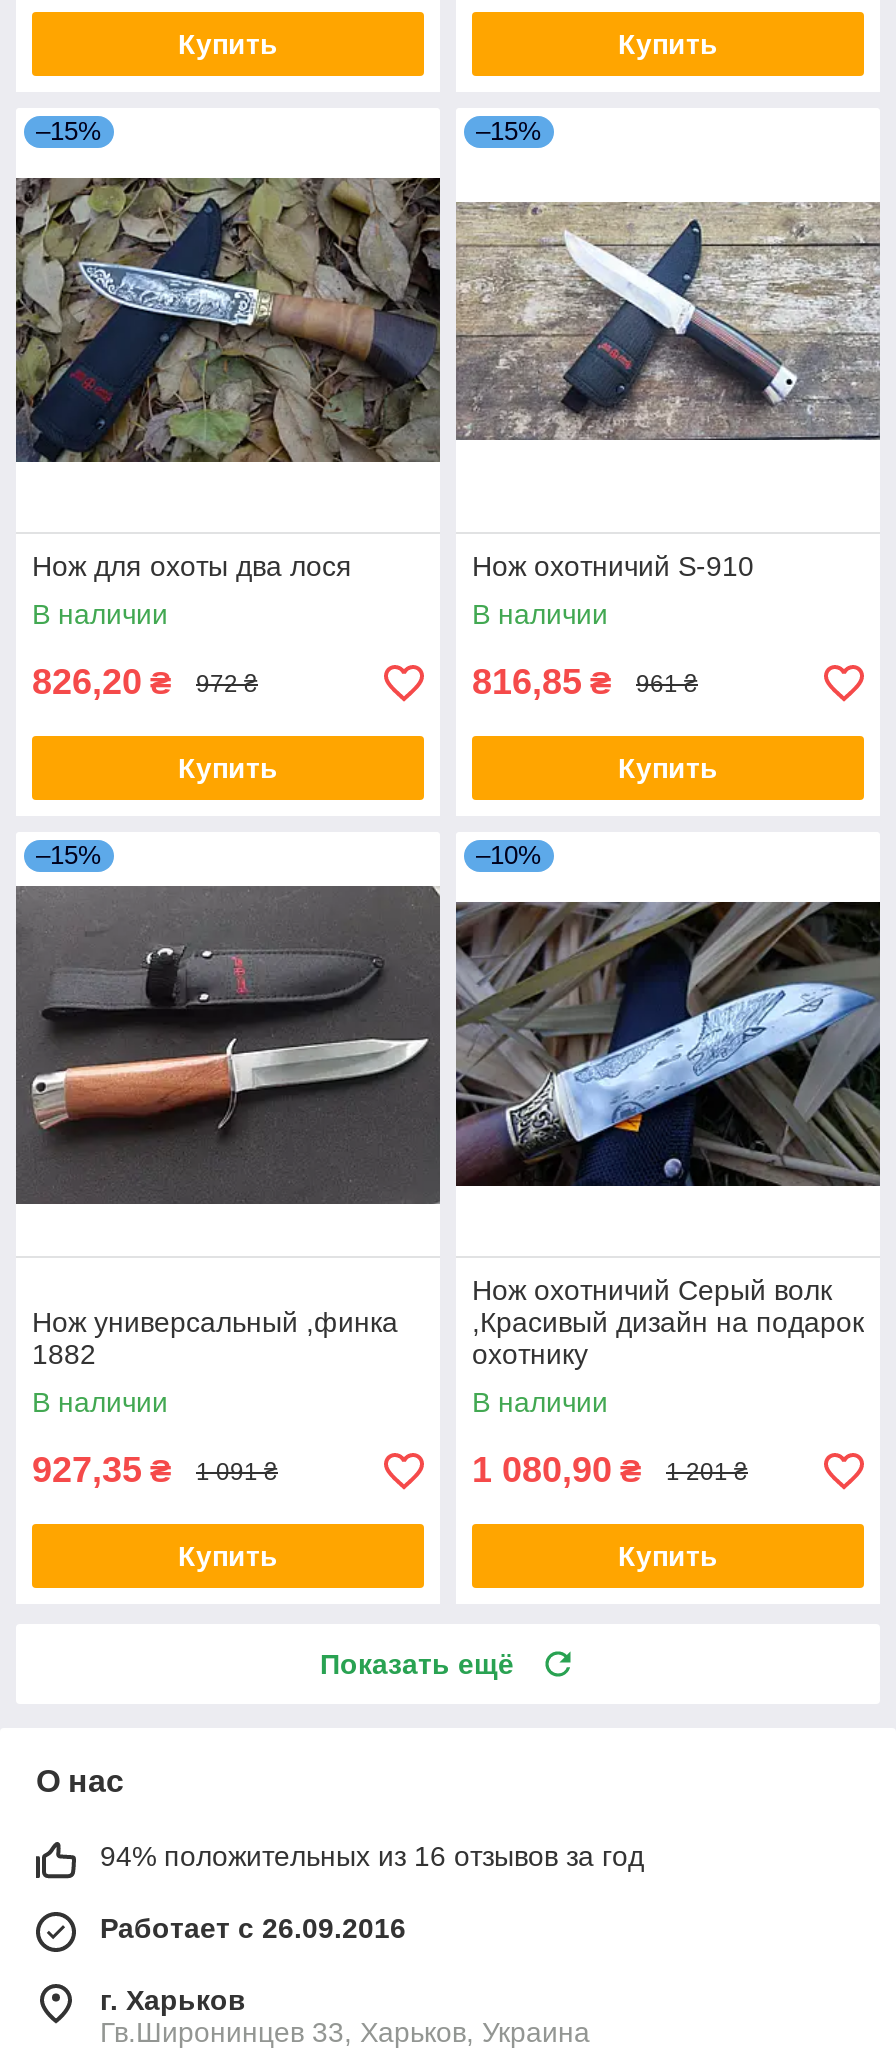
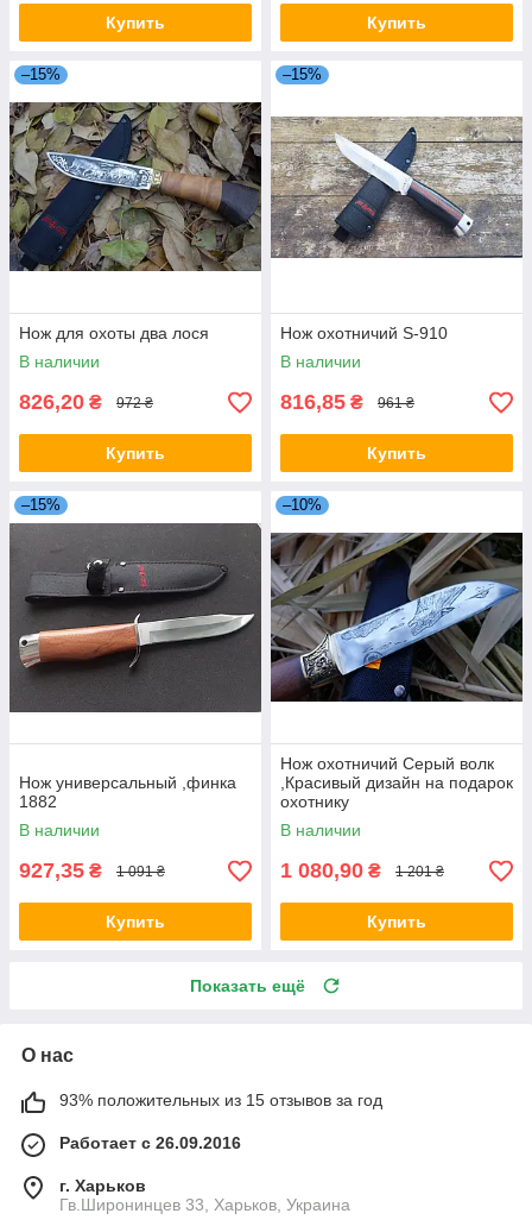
- 94% положительных из 16 отзывов за год
+ 93% положительных из 15 отзывов за год
